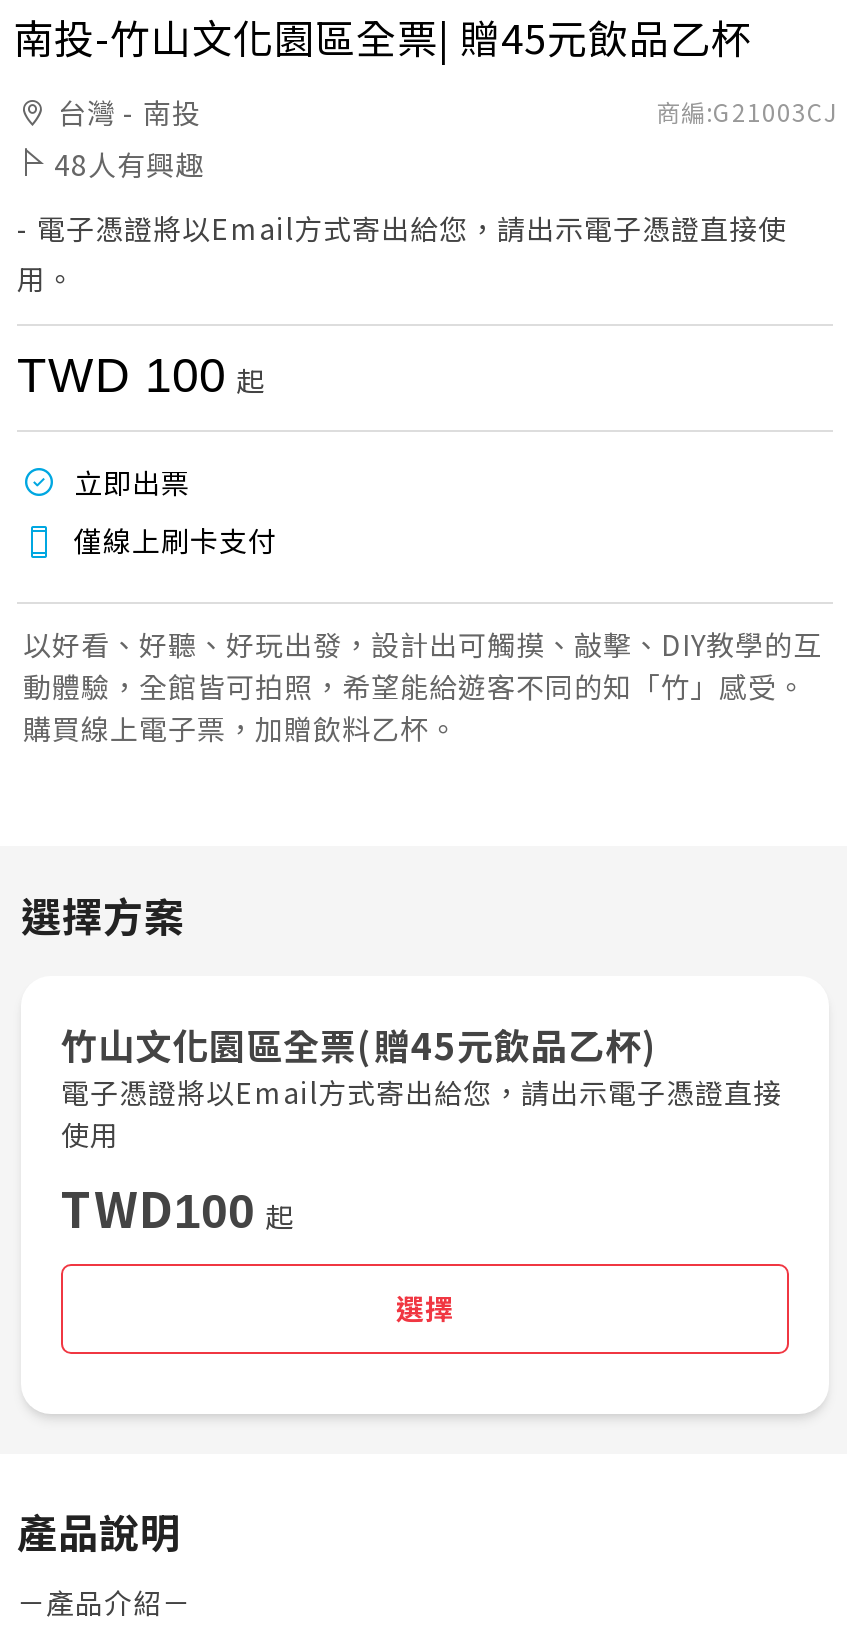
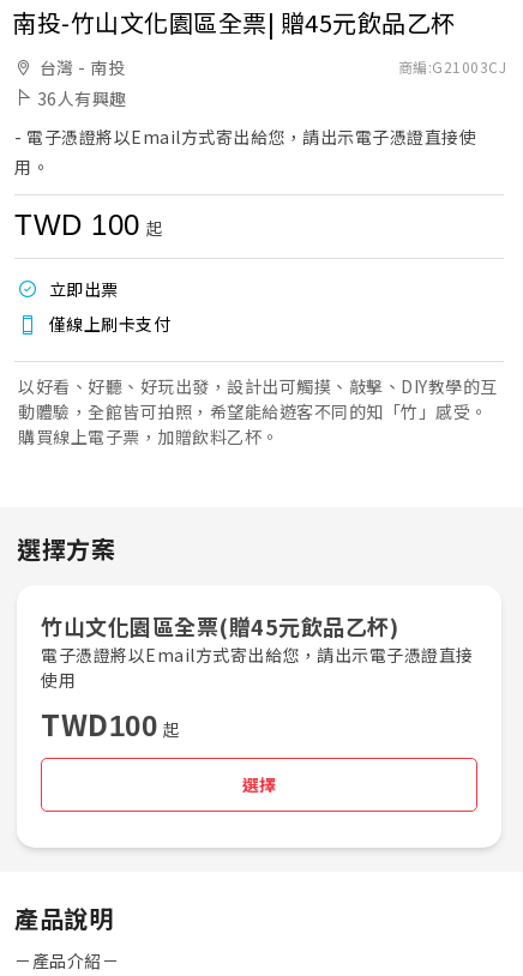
- 48人有興趣
+ 36人有興趣
